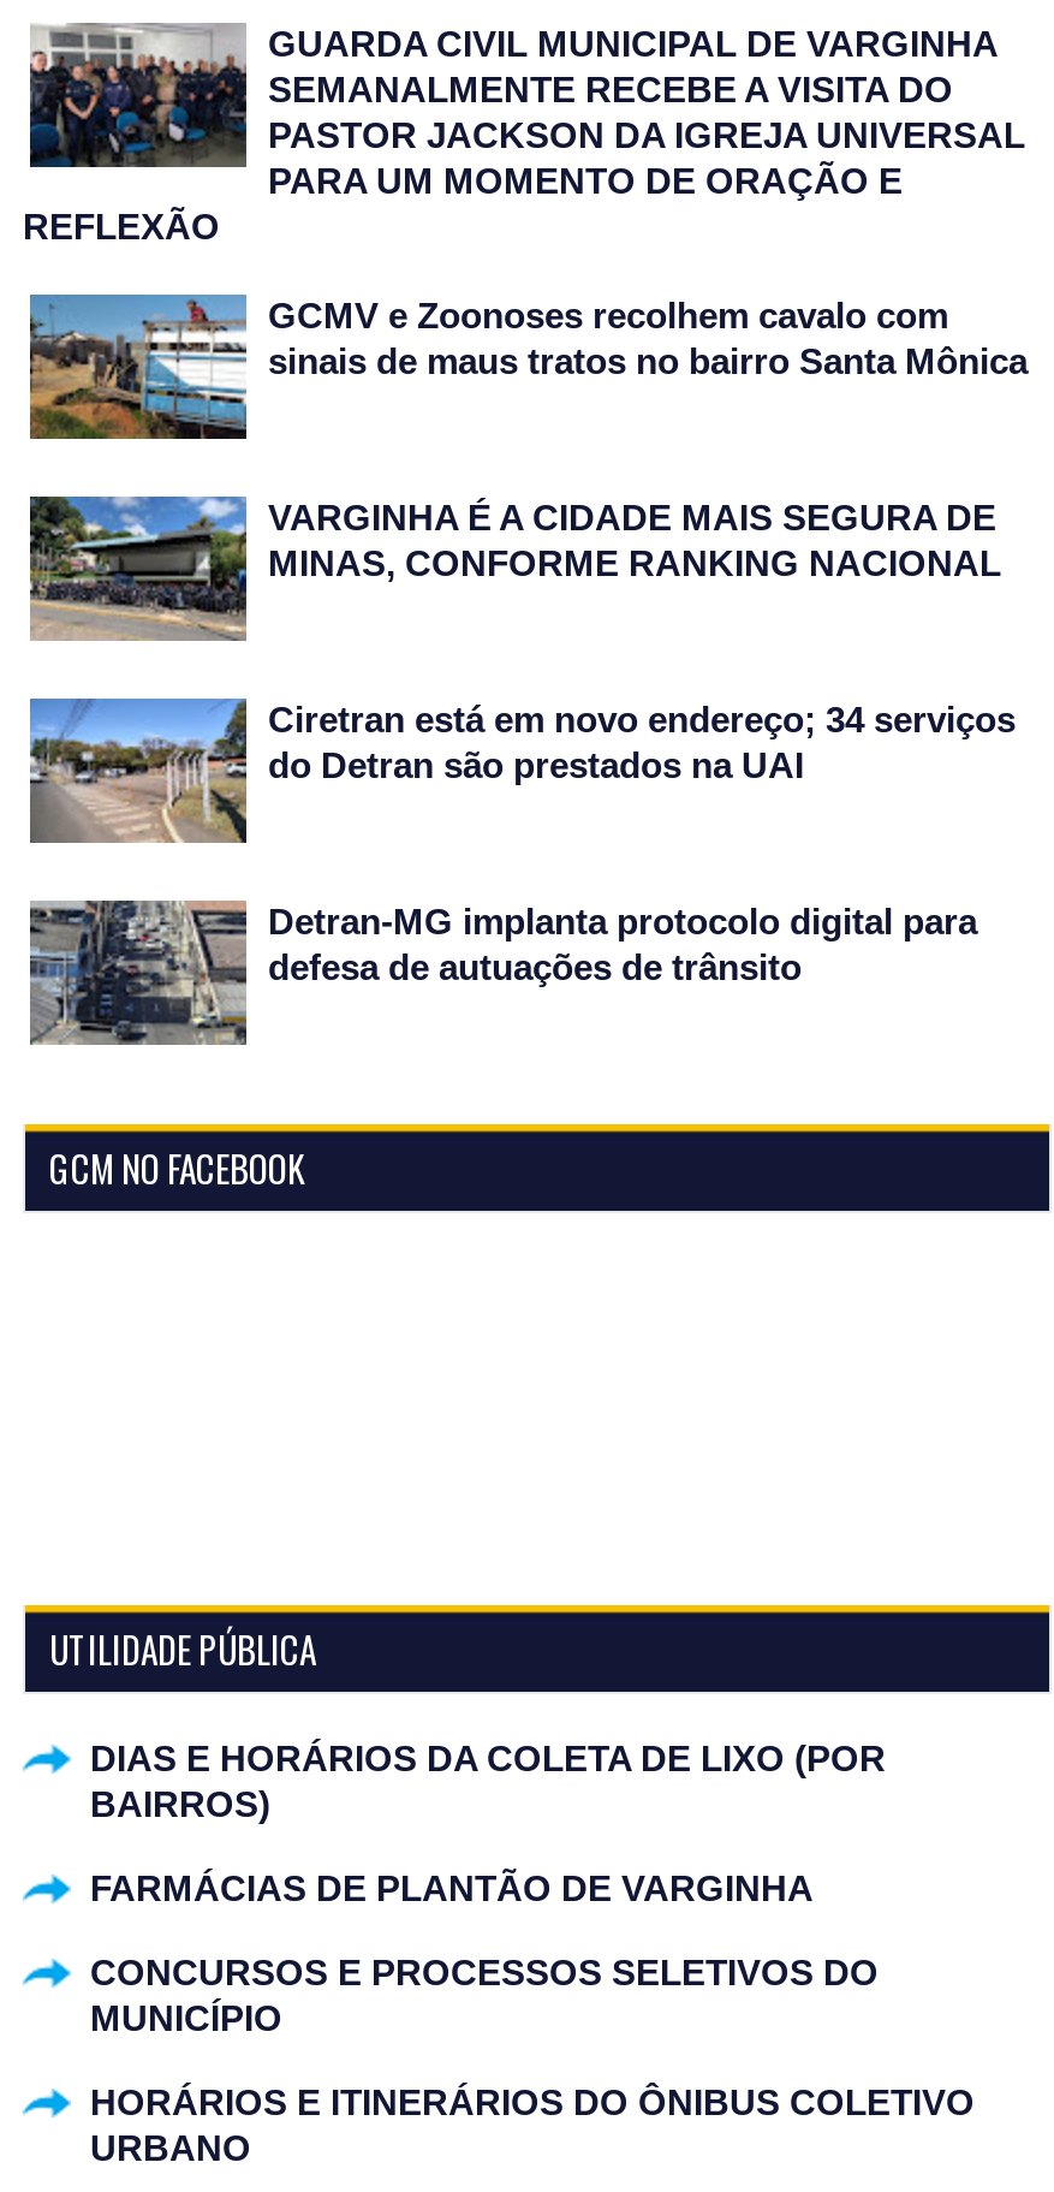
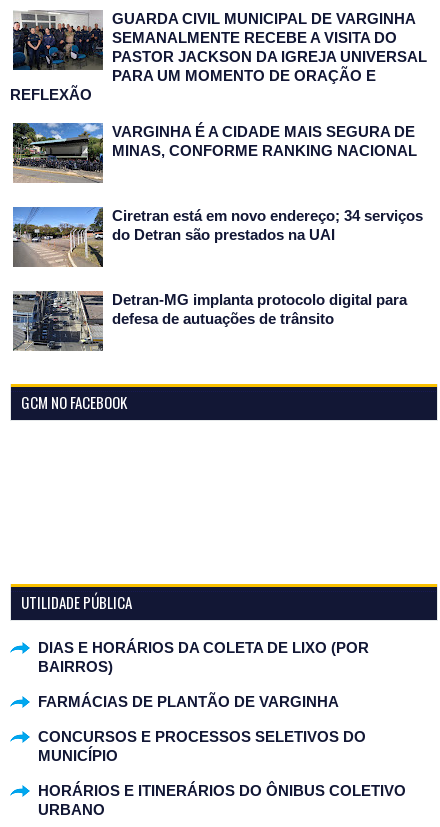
- [image]
- GCMV e Zoonoses recolhem cavalo com
- sinais de maus tratos no bairro Santa Mônica
